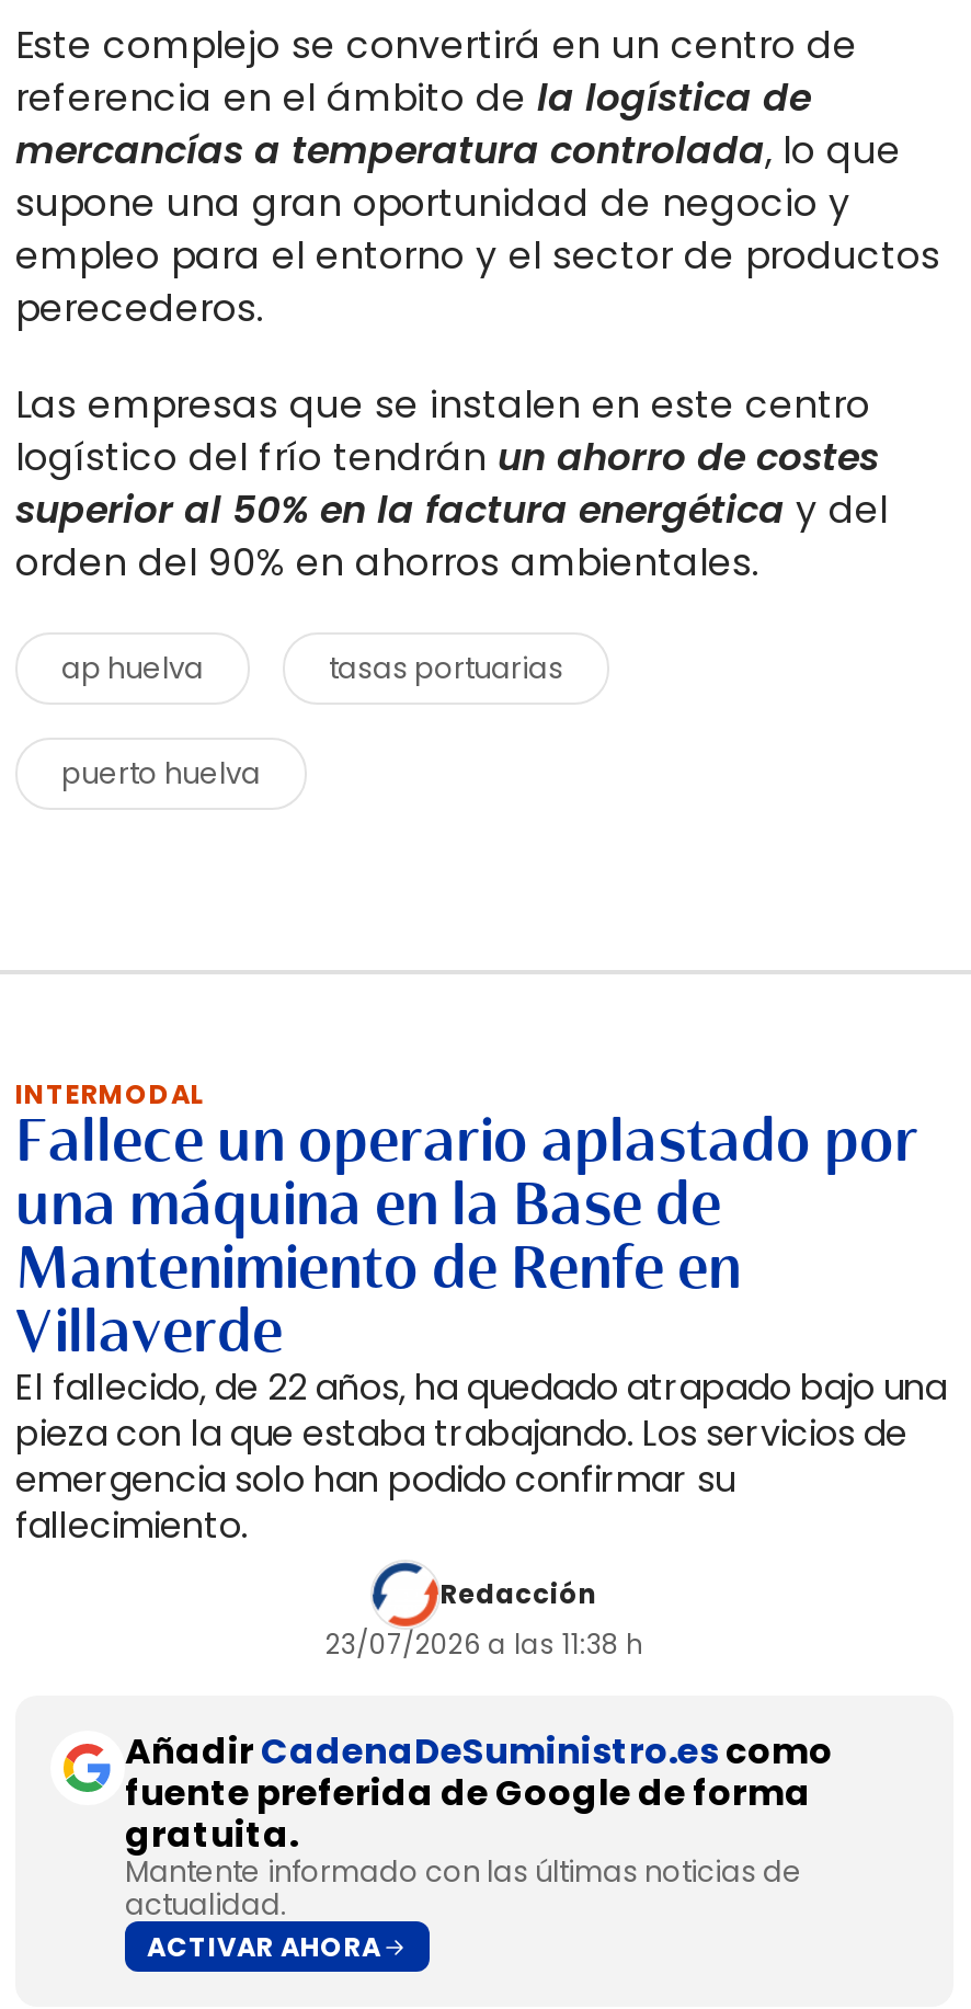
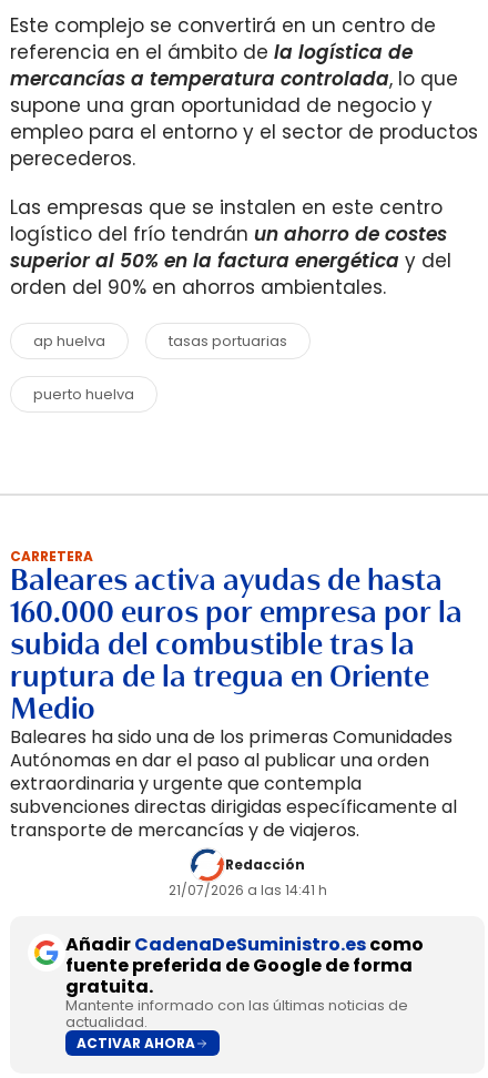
- INTERMODAL
- Fallece un operario aplastado por
- una máquina en la Base de
- Mantenimiento de Renfe en
- Villaverde
- El fallecido, de 22 años, ha quedado atrapado bajo una
- pieza con la que estaba trabajando. Los servicios de
- emergencia solo han podido confirmar su
- fallecimiento.
+ CARRETERA
+ Baleares activa ayudas de hasta
+ 160.000 euros por empresa por la
+ subida del combustible tras la
+ ruptura de la tregua en Oriente
+ Medio
+ Baleares ha sido una de los primeras Comunidades
+ Autónomas en dar el paso al publicar una orden
+ extraordinaria y urgente que contempla
+ subvenciones directas dirigidas específicamente al
+ transporte de mercancías y de viajeros.

- 23/07/2026 a las 11:38 h
+ 21/07/2026 a las 14:41 h
